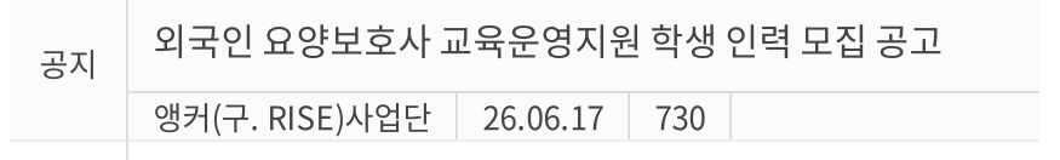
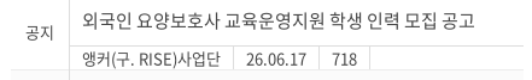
- 730
+ 718
